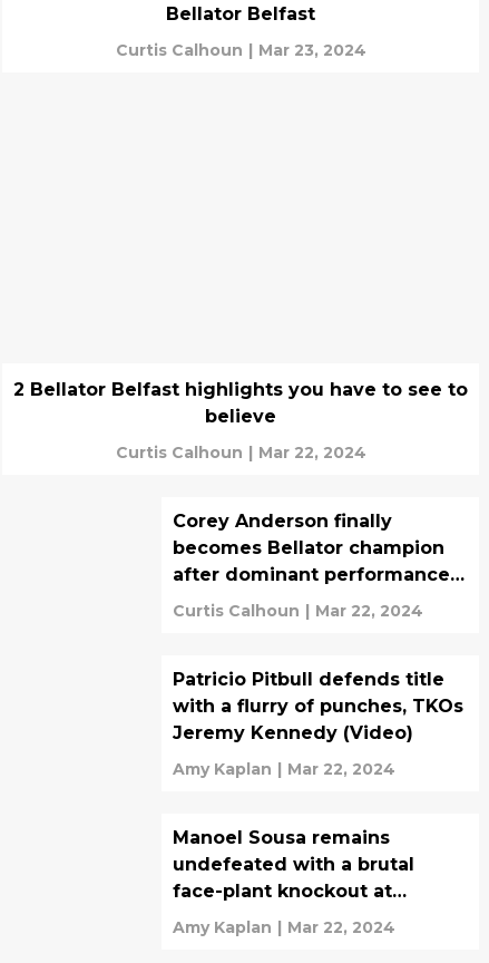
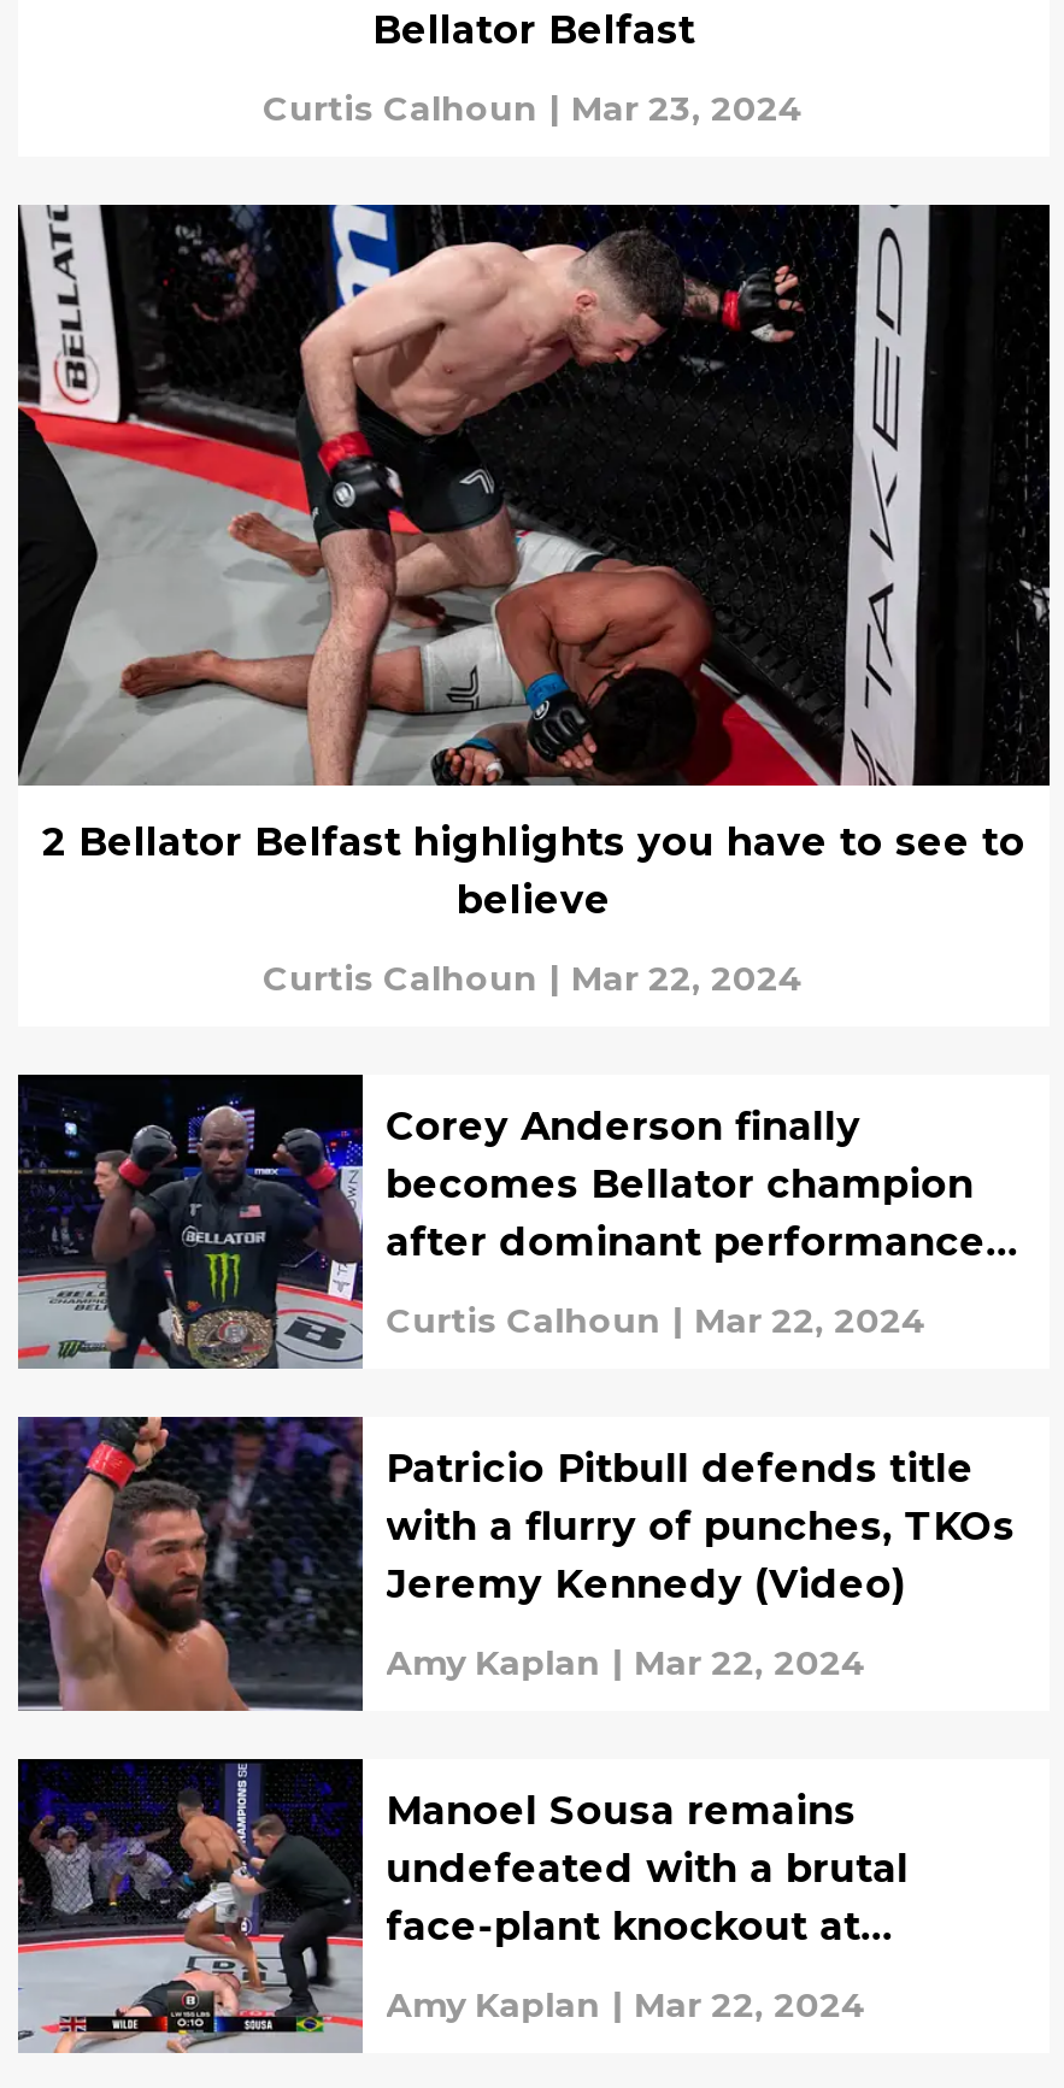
+ [image]

+ [image]

+ [image]

+ [image]
